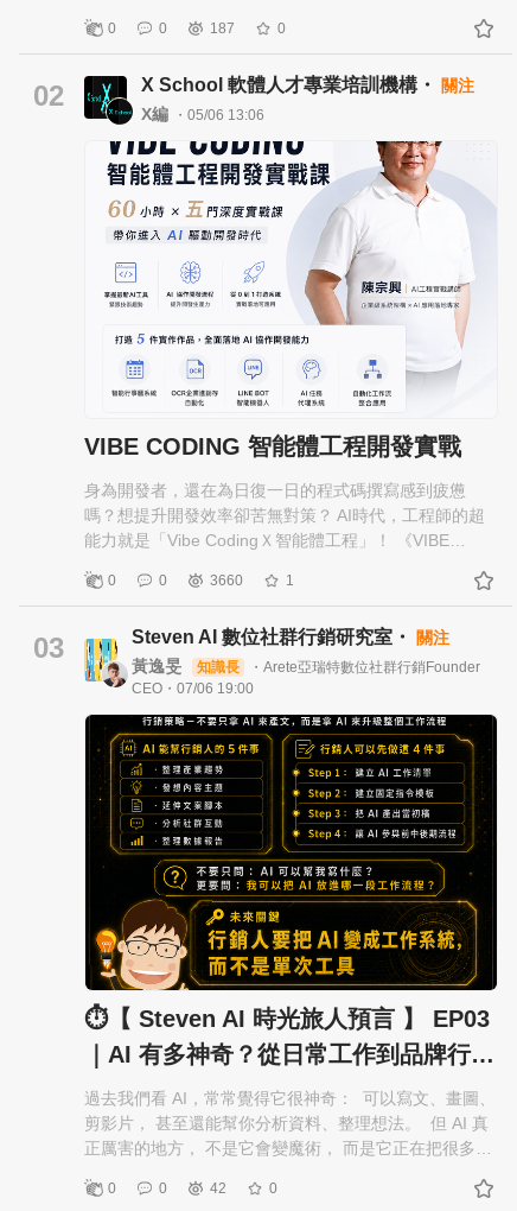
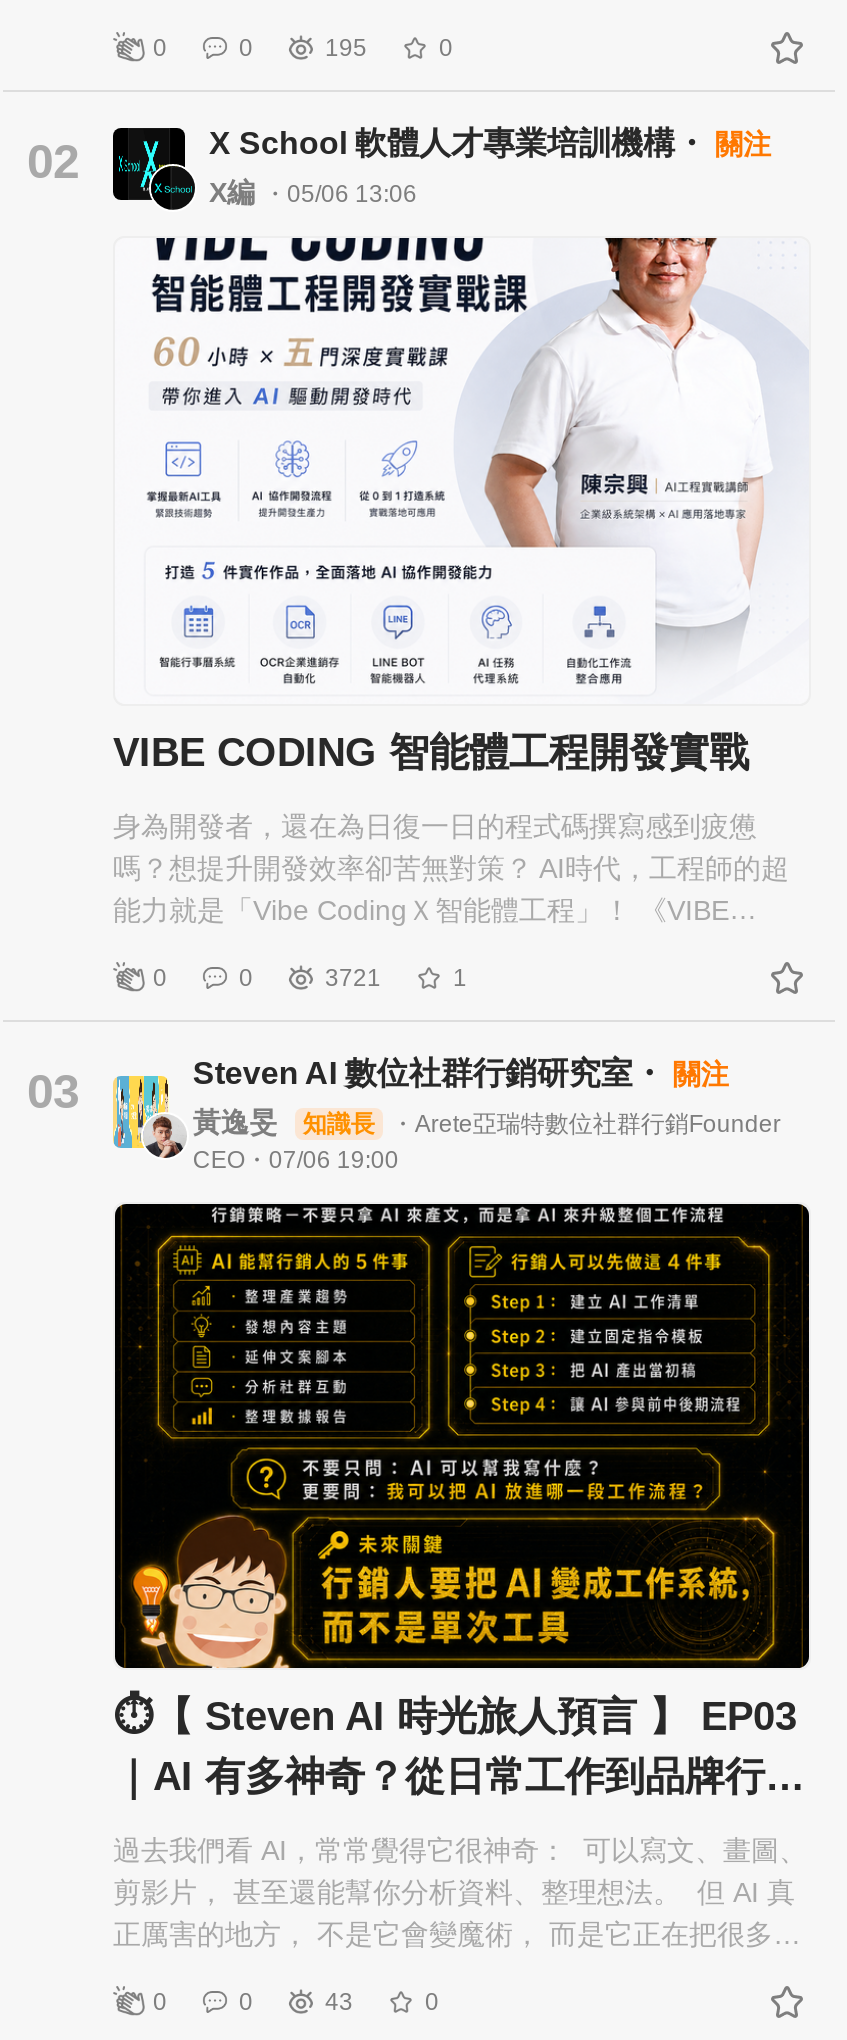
- 187
+ 195

- 3660
+ 3721

- 42
+ 43
